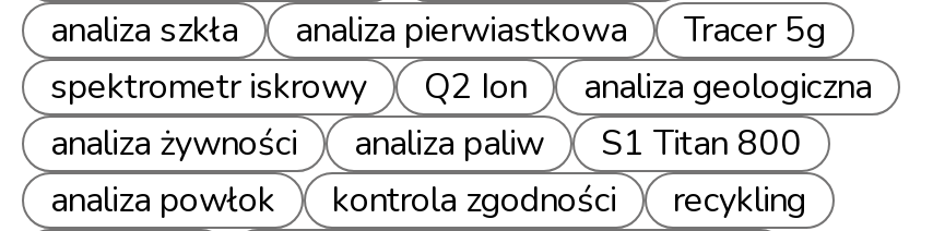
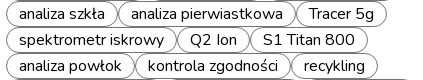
- analiza geologiczna
- analiza żywności
- analiza paliw
